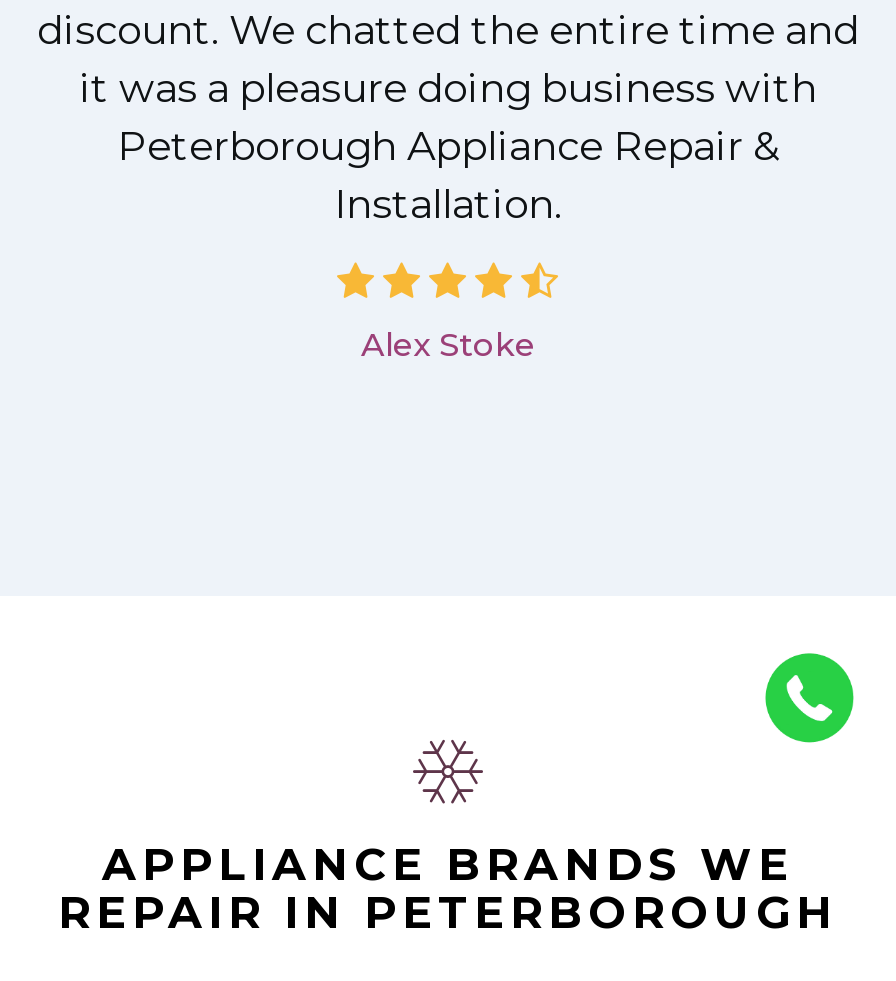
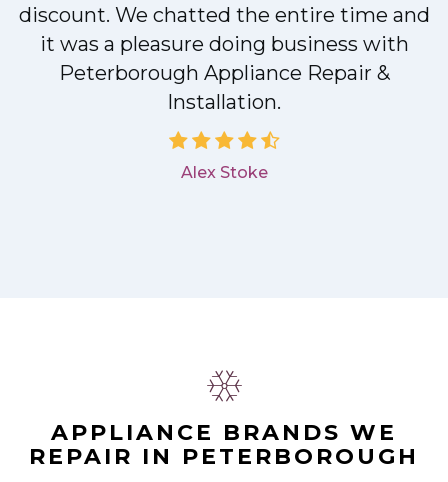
- [image]
